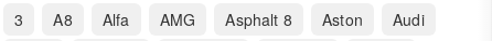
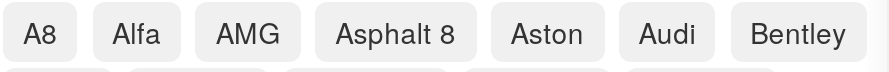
- 3

+ Bentley
